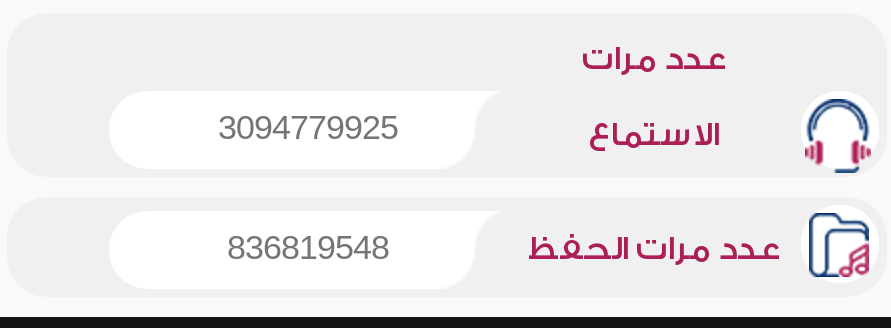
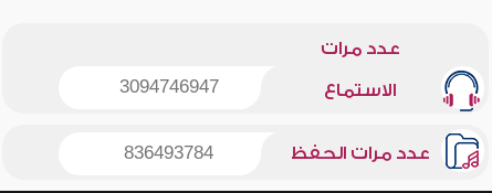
- 3094779925
+ 3094746947

- 836819548
+ 836493784
